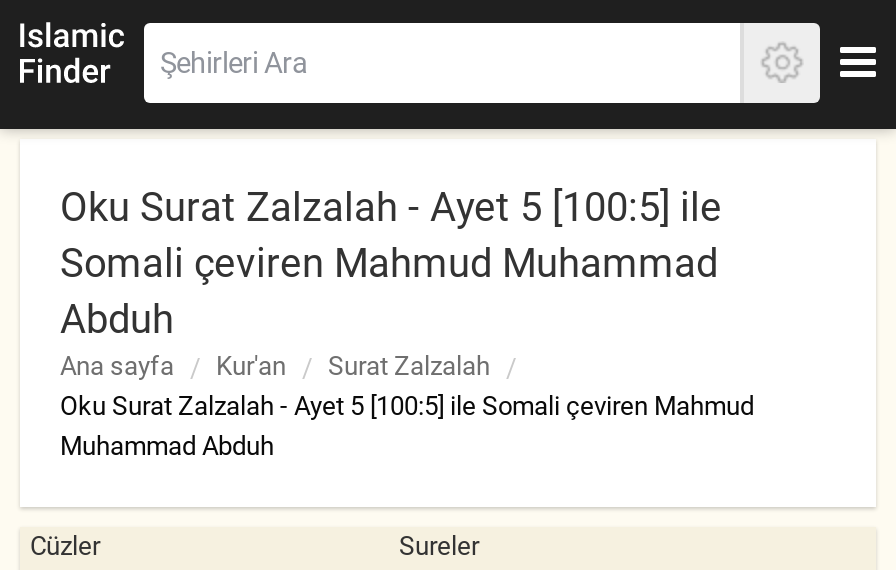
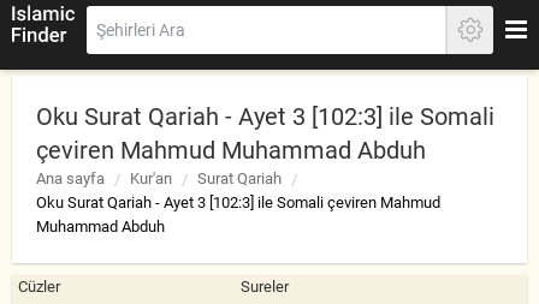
- Oku Surat Zalzalah - Ayet 5 [100:5] ile
- Somali çeviren Mahmud Muhammad
- Abduh
+ Oku Surat Qariah - Ayet 3 [102:3] ile Somali
+ çeviren Mahmud Muhammad Abduh

- Surat Zalzalah
+ Surat Qariah

- Oku Surat Zalzalah - Ayet 5 [100:5] ile Somali çeviren Mahmud
+ Oku Surat Qariah - Ayet 3 [102:3] ile Somali çeviren Mahmud
